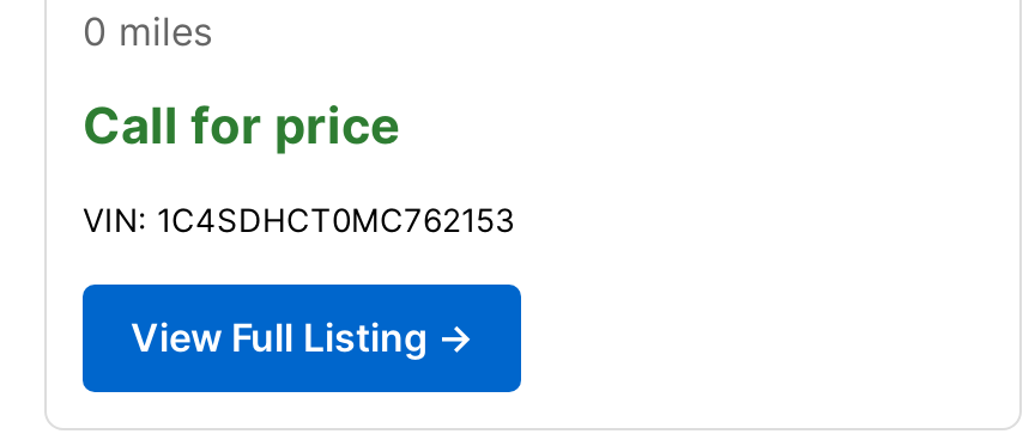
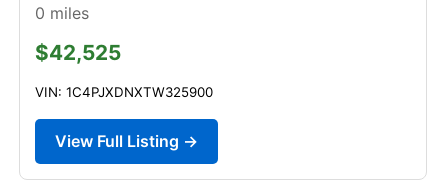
- Call for price
+ $42,525

- VIN: 1C4SDHCT0MC762153
+ VIN: 1C4PJXDNXTW325900
